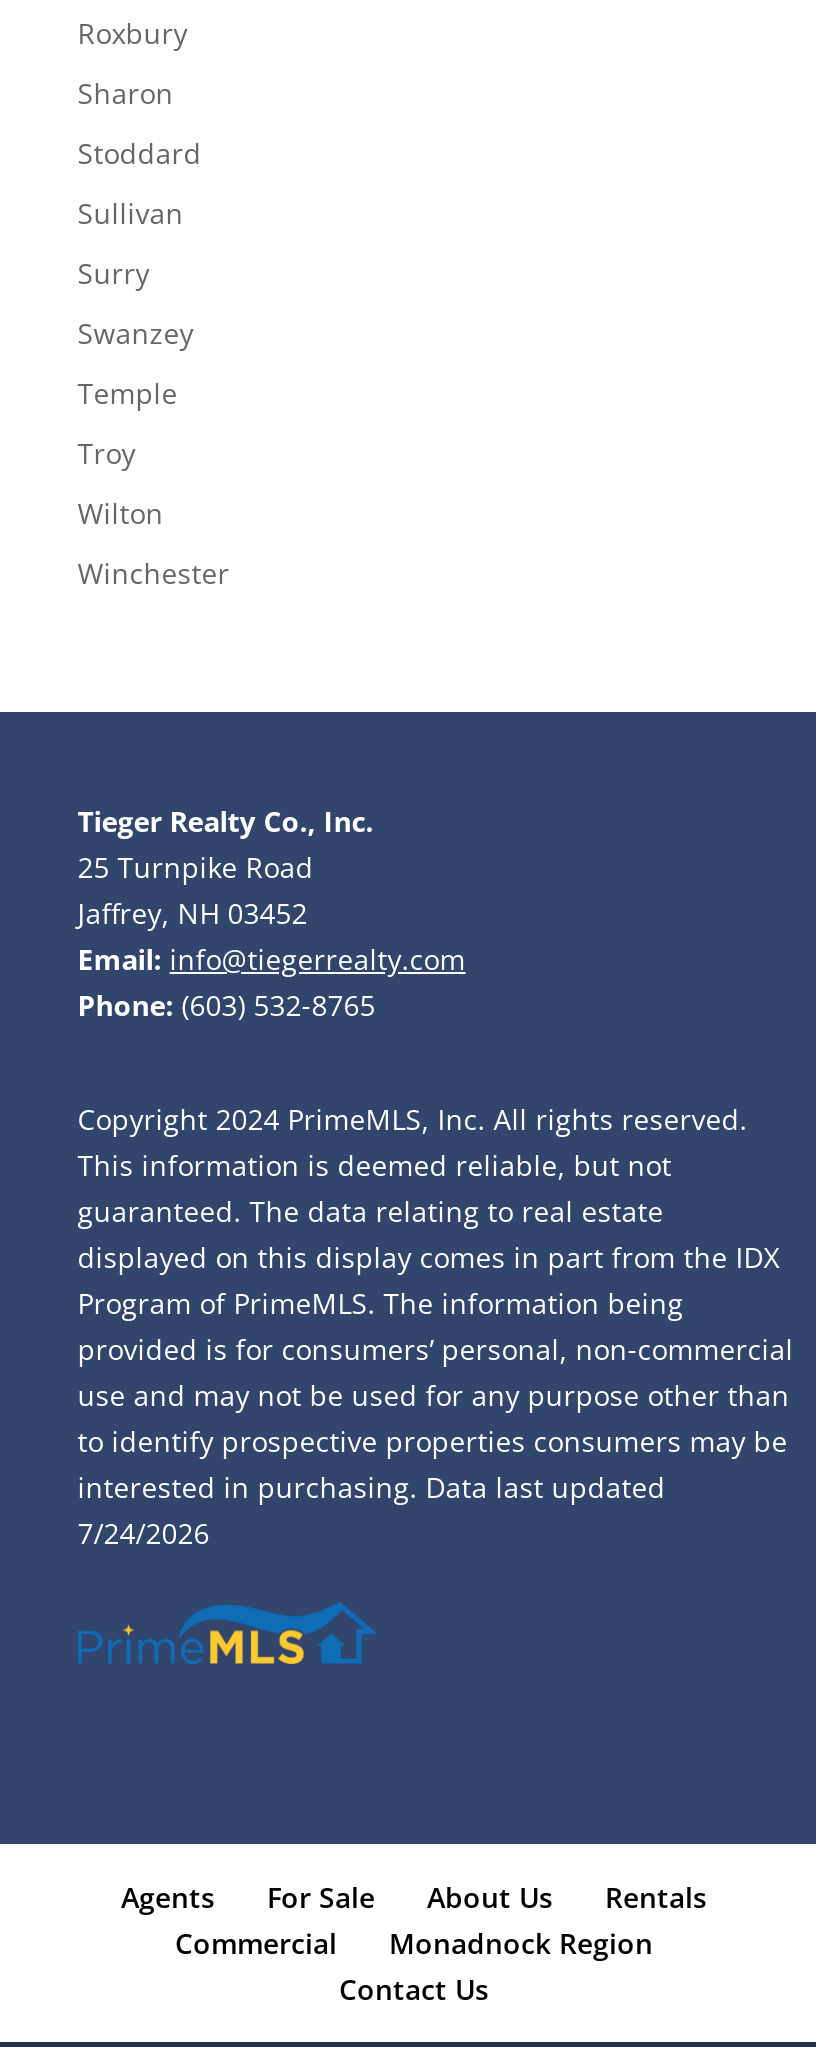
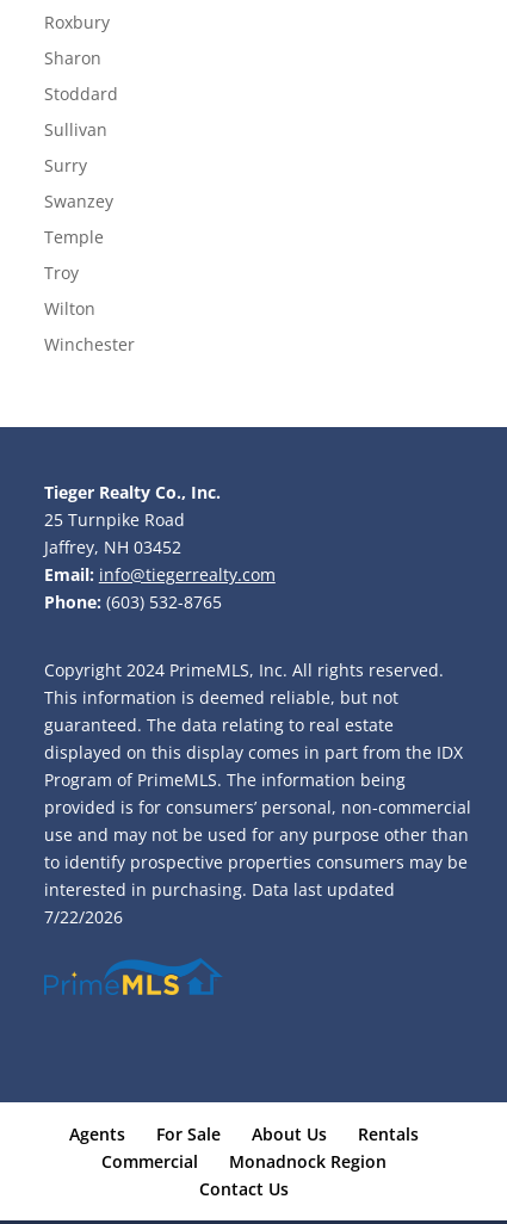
- 7/24/2026
+ 7/22/2026
